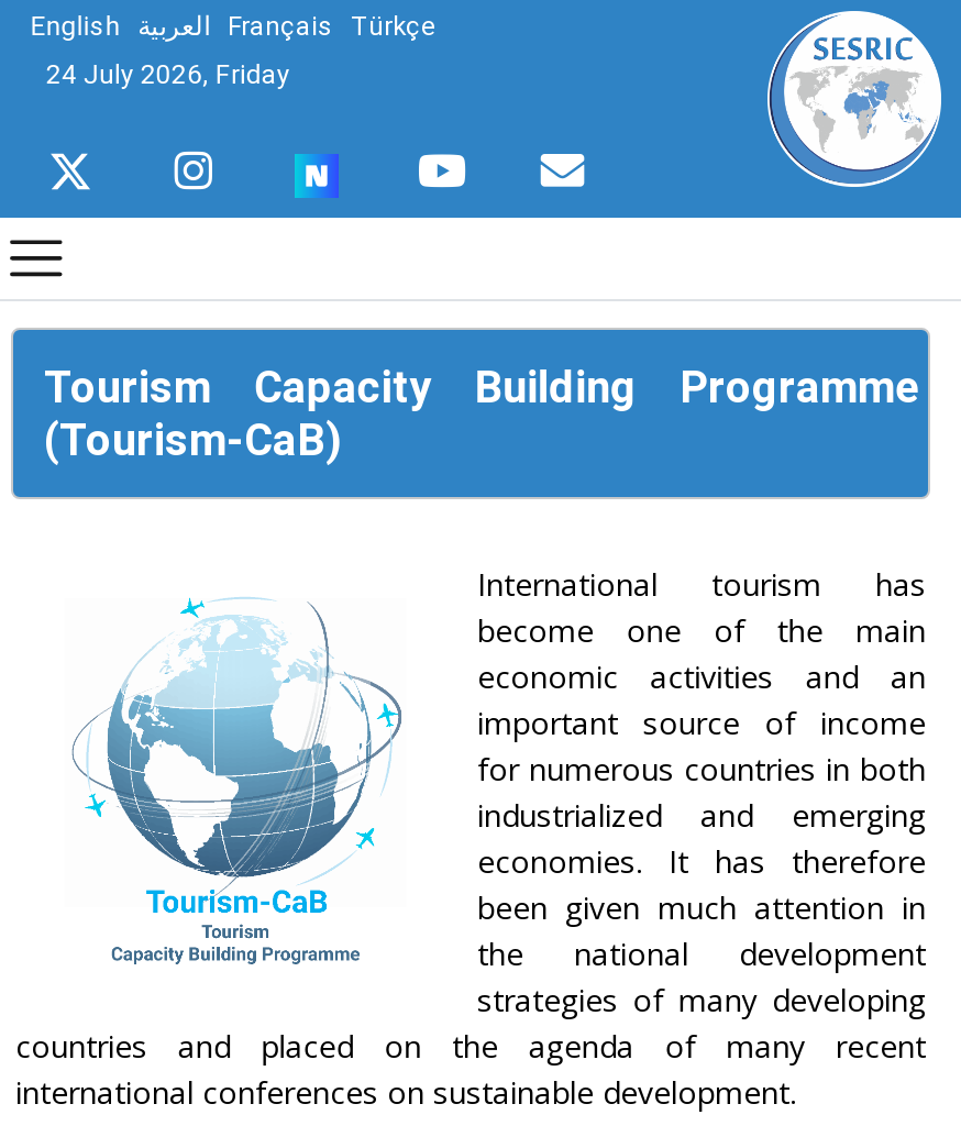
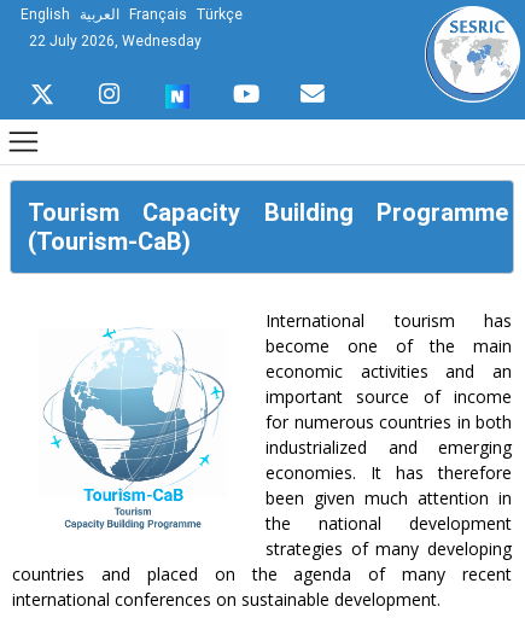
- 24 July 2026, Friday
+ 22 July 2026, Wednesday
